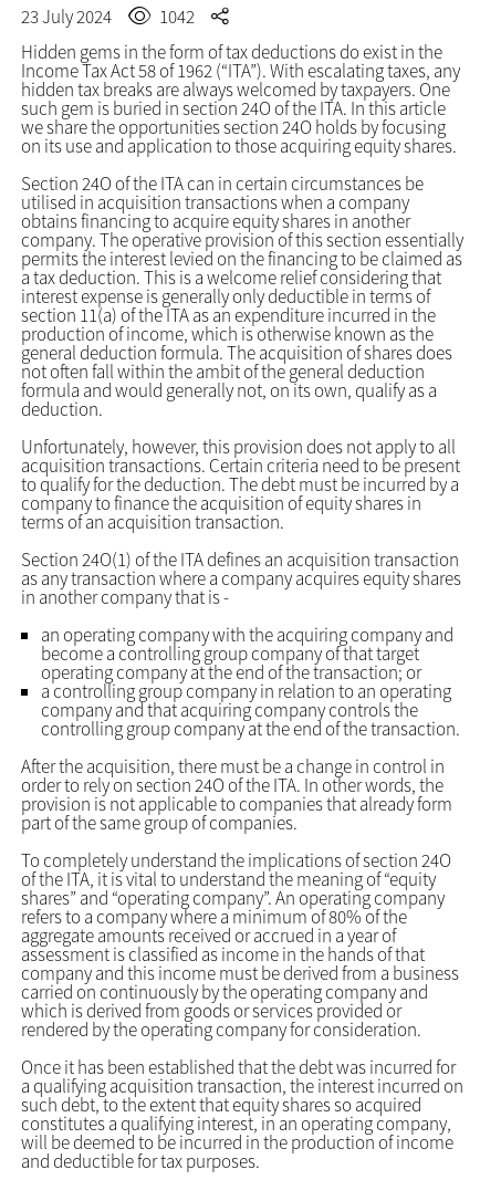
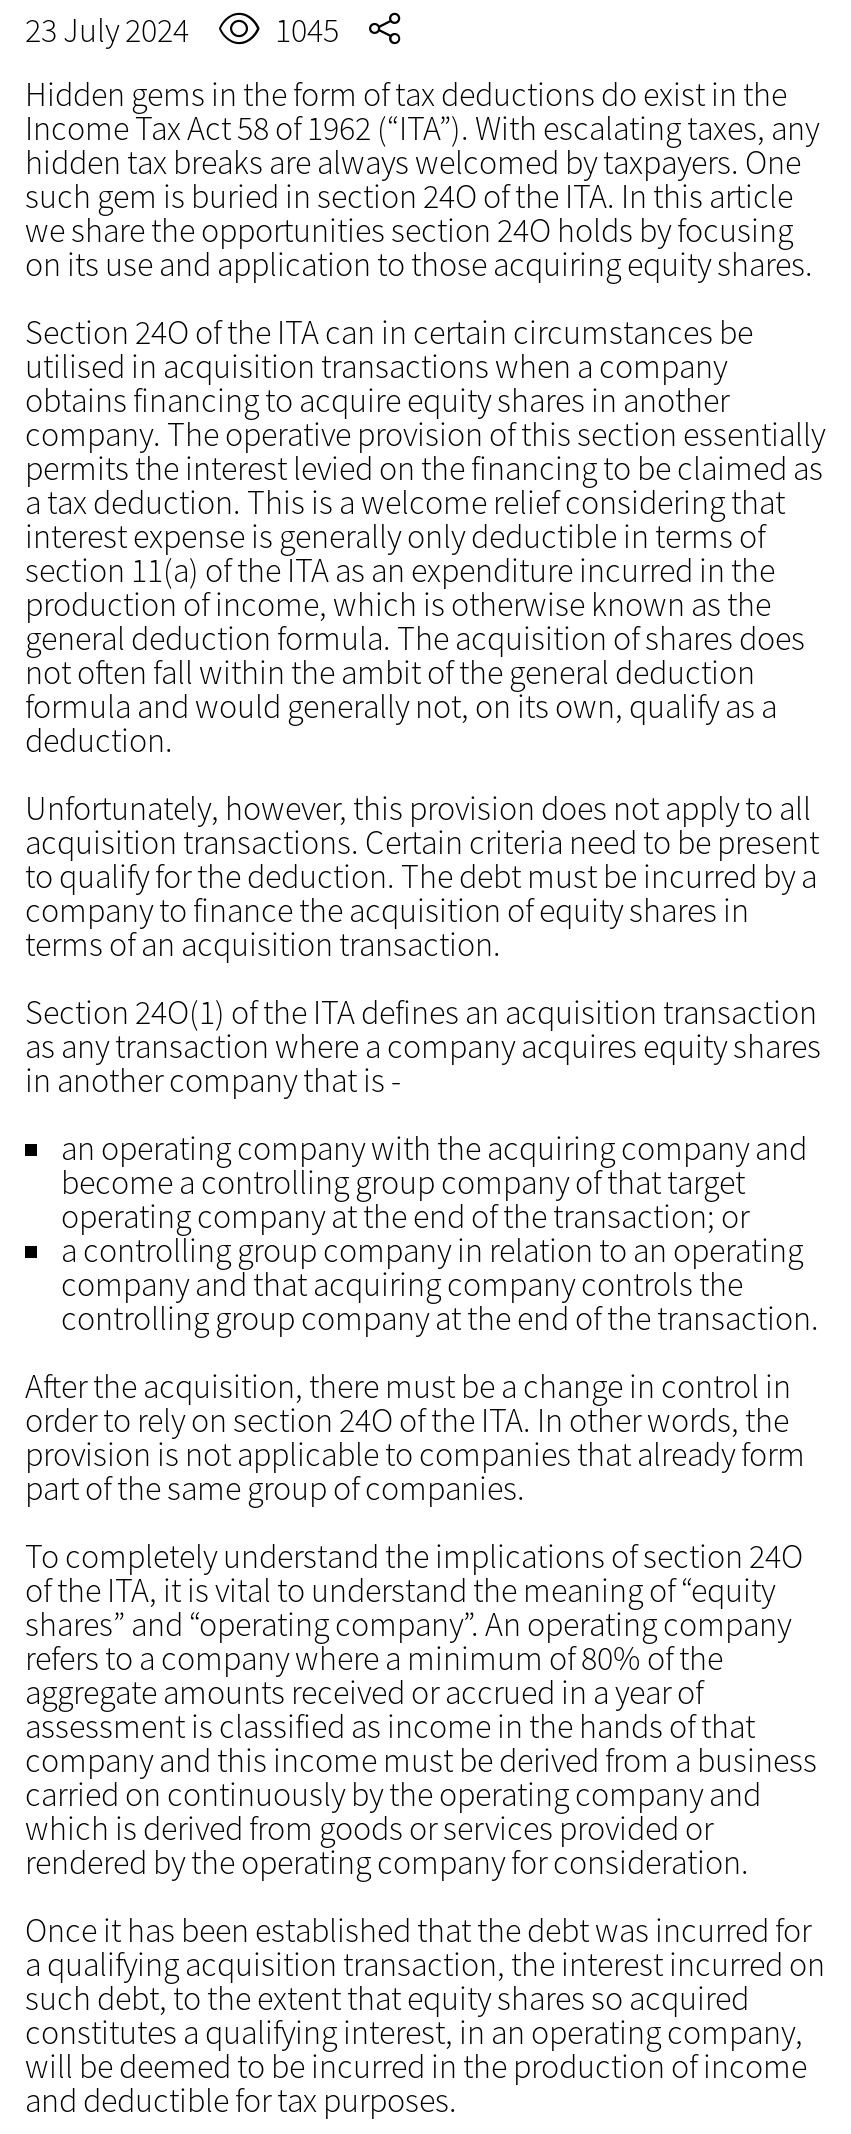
- 23 July 2024 1042
+ 23 July 2024 1045
